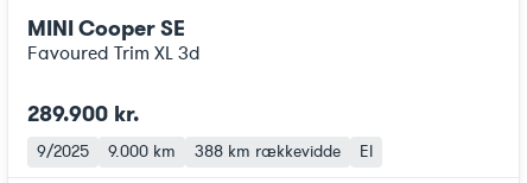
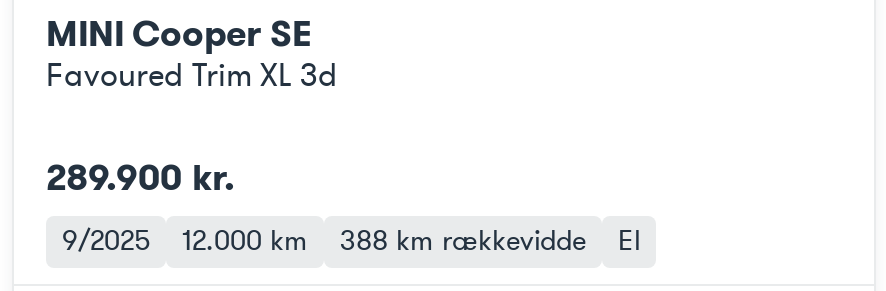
- 9/2025 9.000 km 388 km rækkevidde El
+ 9/2025 12.000 km 388 km rækkevidde El
